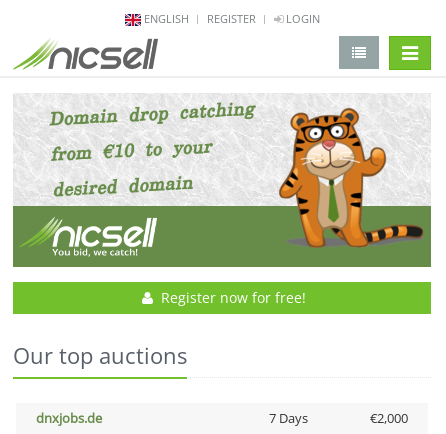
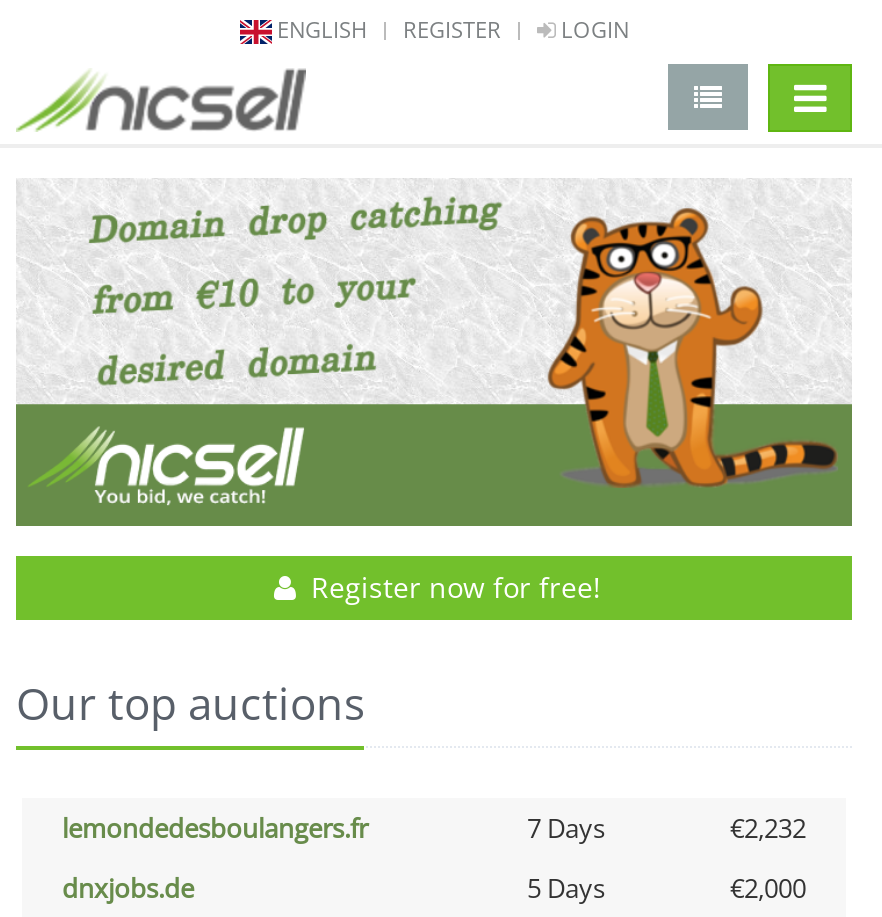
+ lemondedesboulangers.fr
+ 7 Days
+ €2,232

- 7 Days
+ 5 Days
